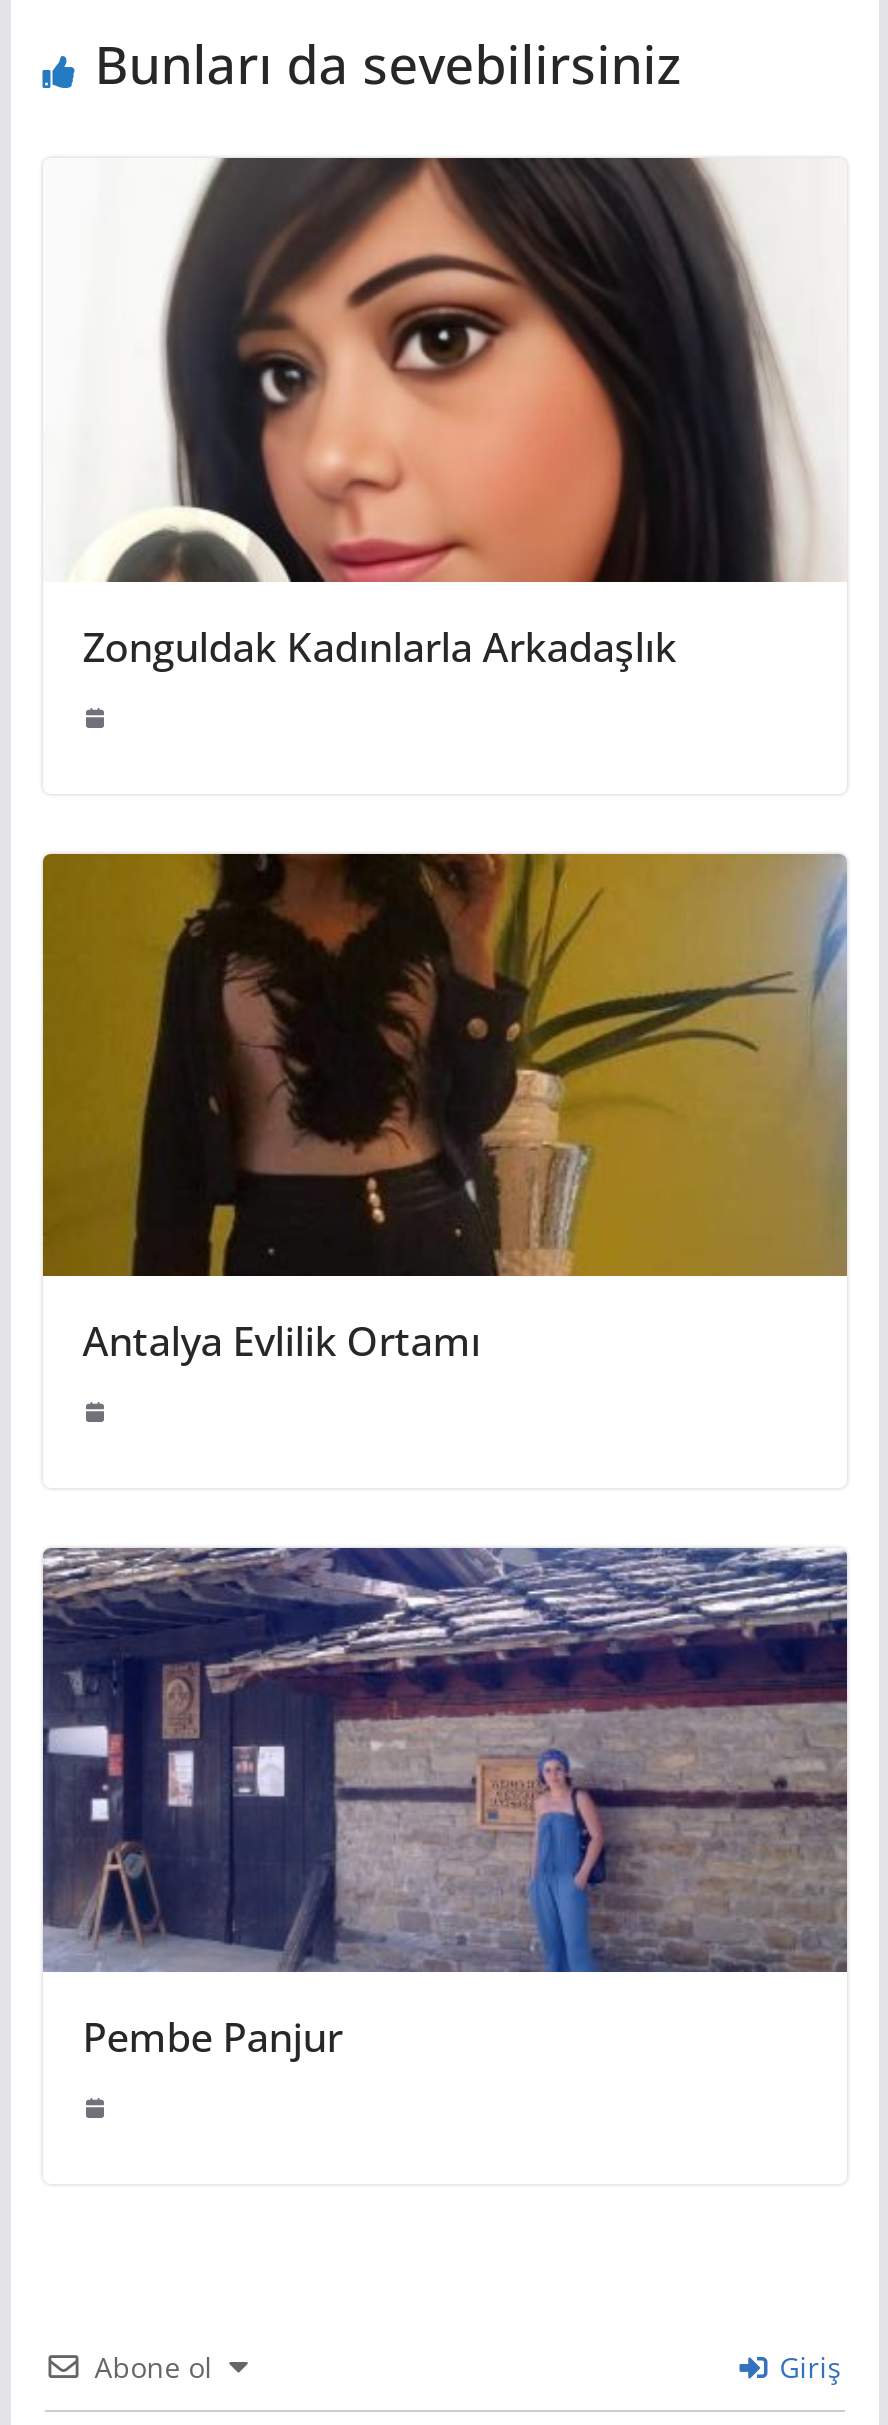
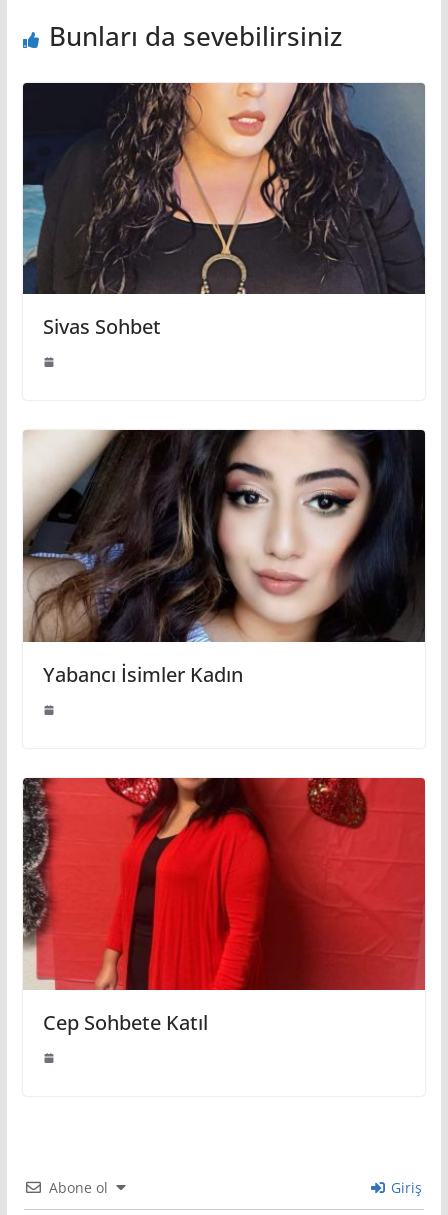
- [image]
- Zonguldak Kadınlarla Arkadaşlık
+ [image]
+ Sivas Sohbet

- [image]
- Antalya Evlilik Ortamı
+ [image]
+ Yabancı İsimler Kadın

- [image]
- Pembe Panjur
+ [image]
+ Cep Sohbete Katıl
